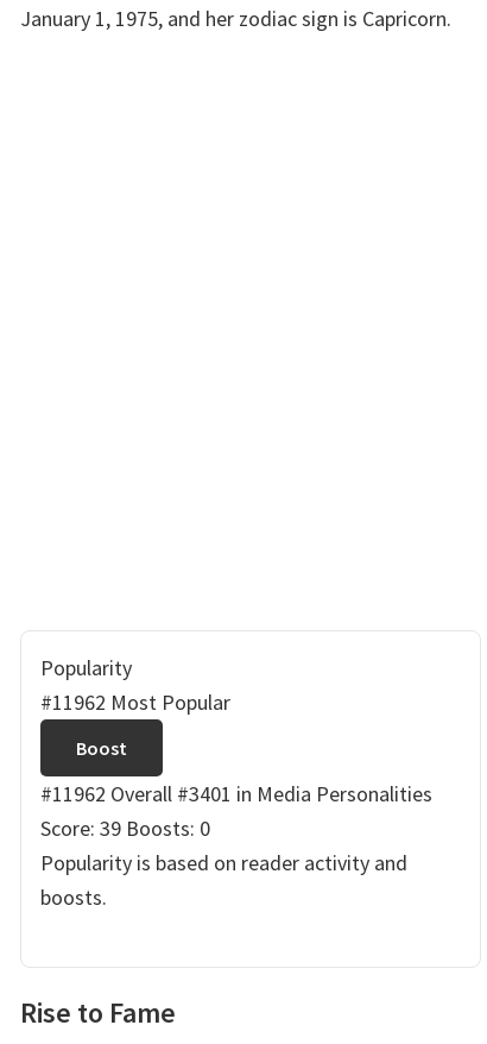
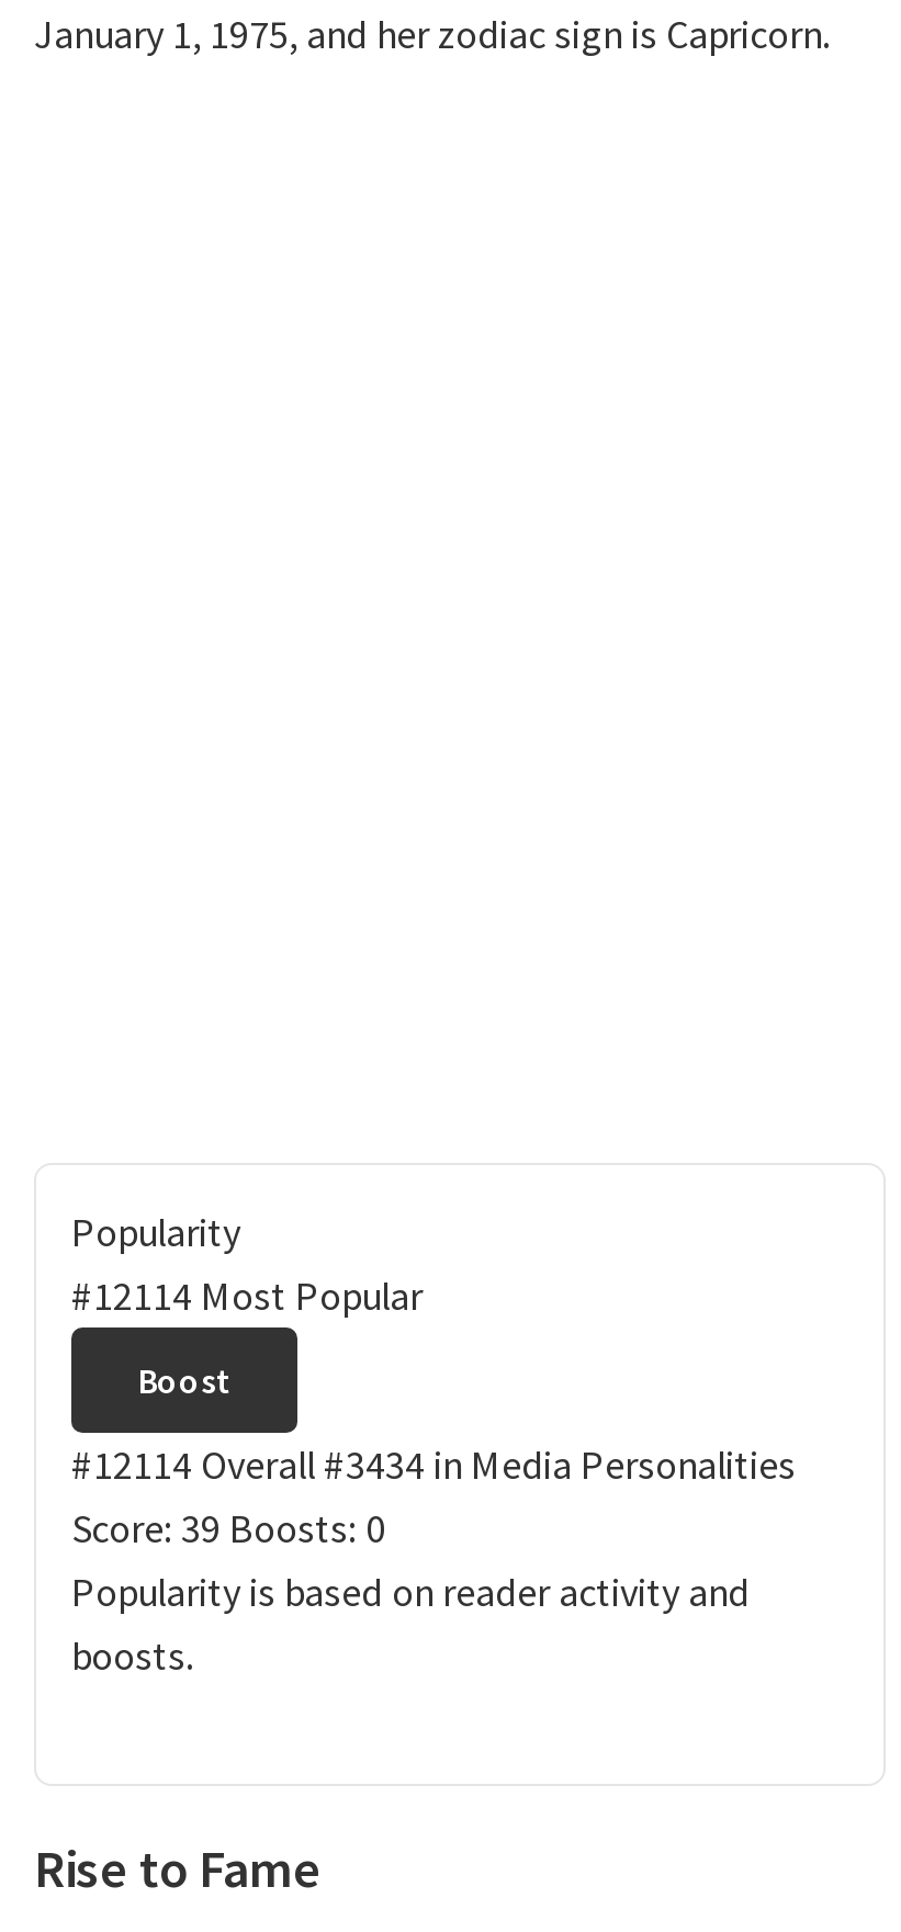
- #11962 Most Popular
+ #12114 Most Popular

- #11962 Overall #3401 in Media Personalities
+ #12114 Overall #3434 in Media Personalities
